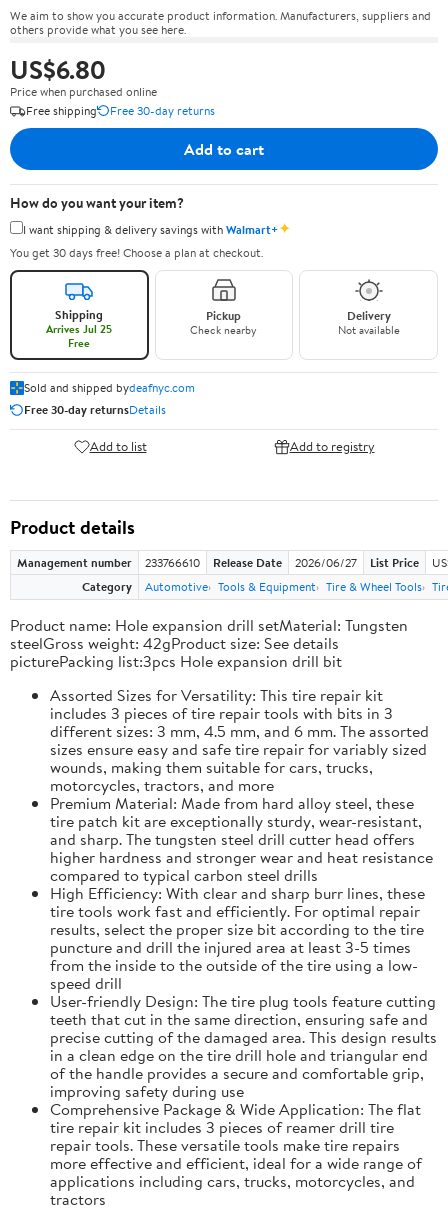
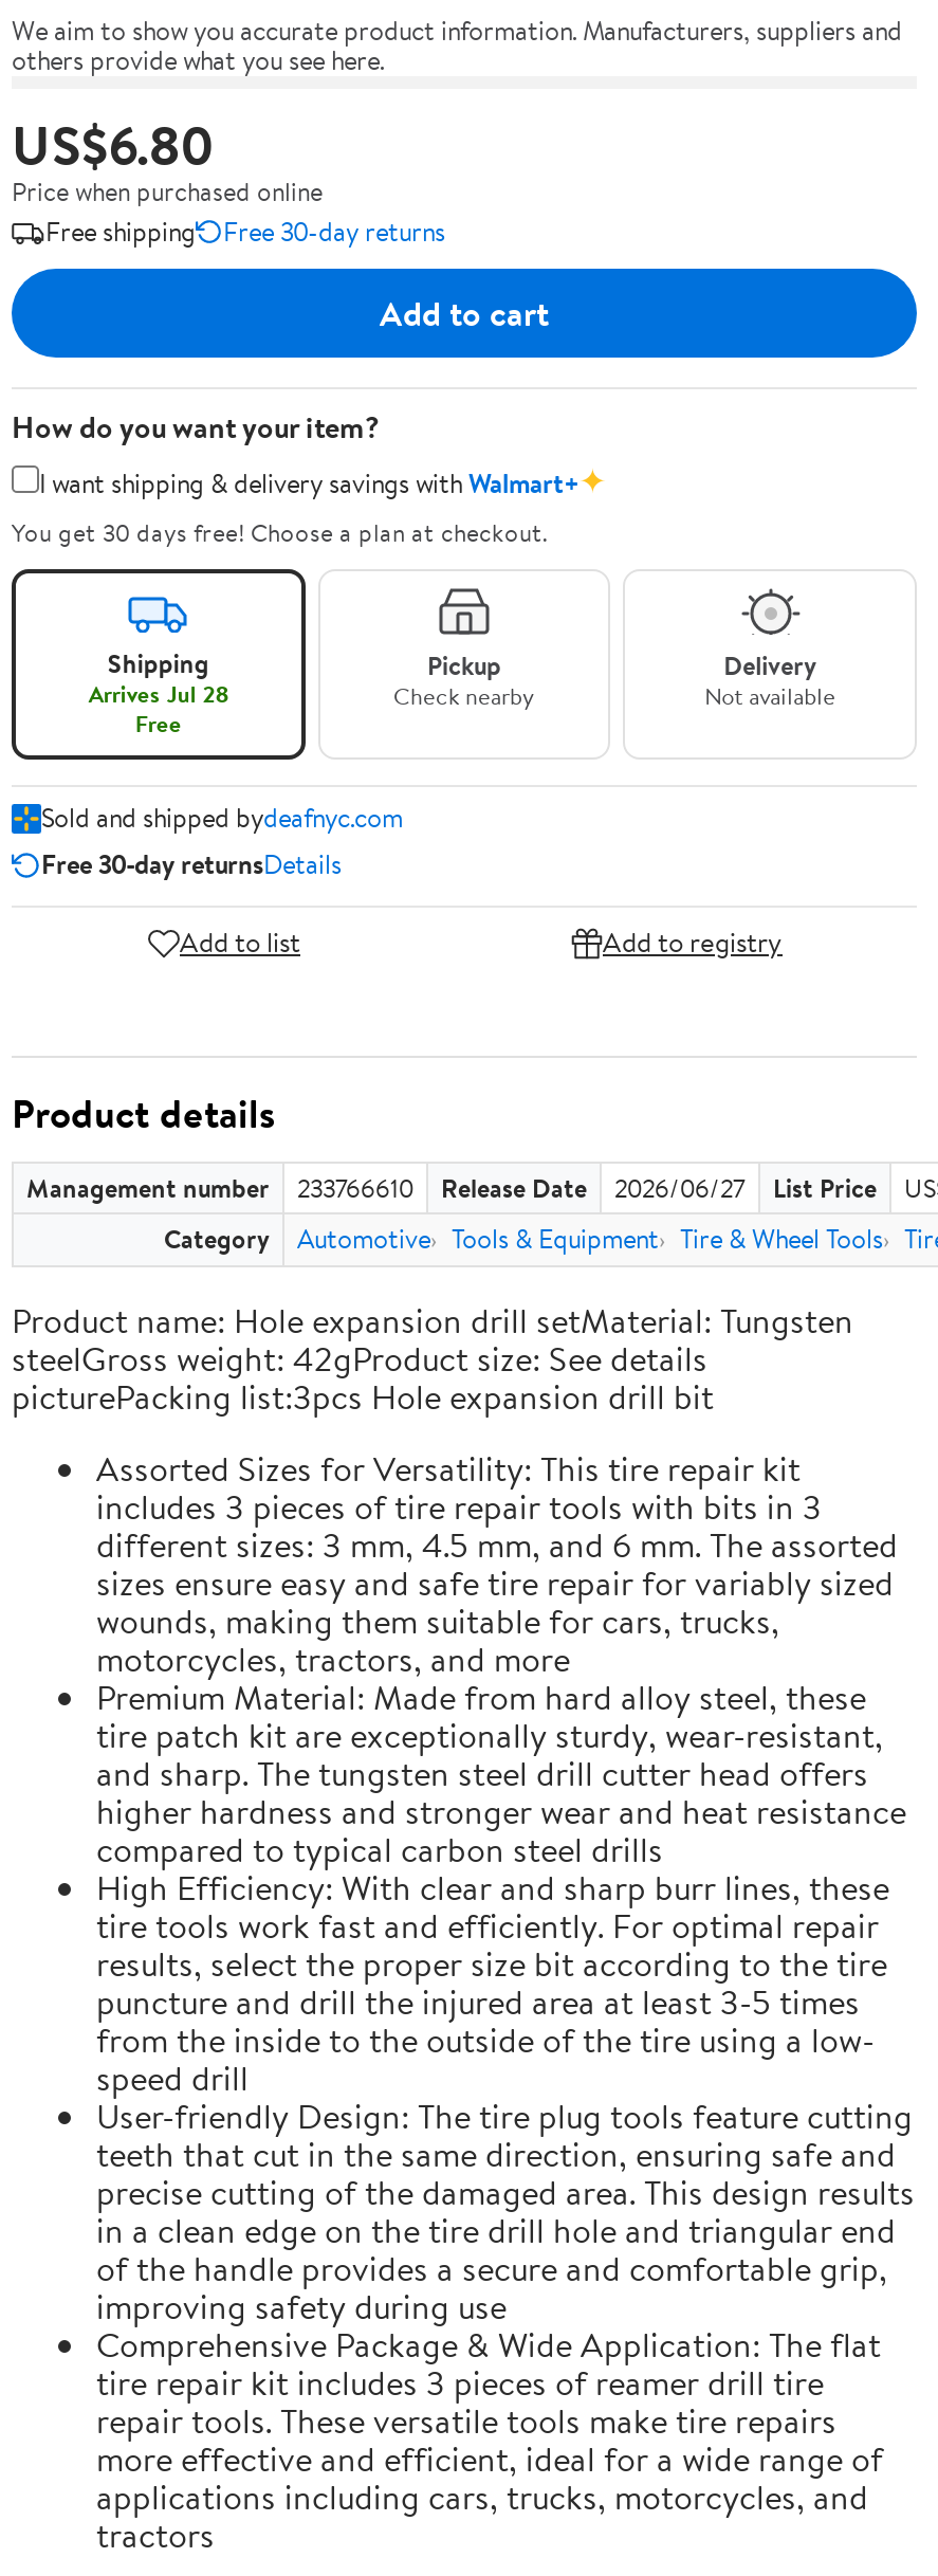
- Arrives Jul 25
+ Arrives Jul 28
